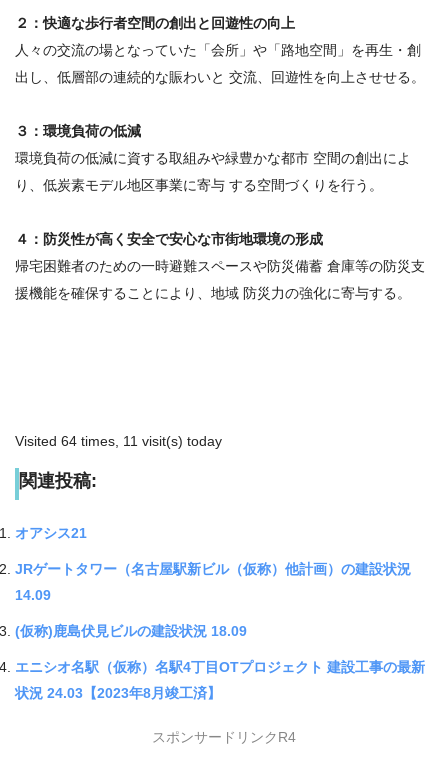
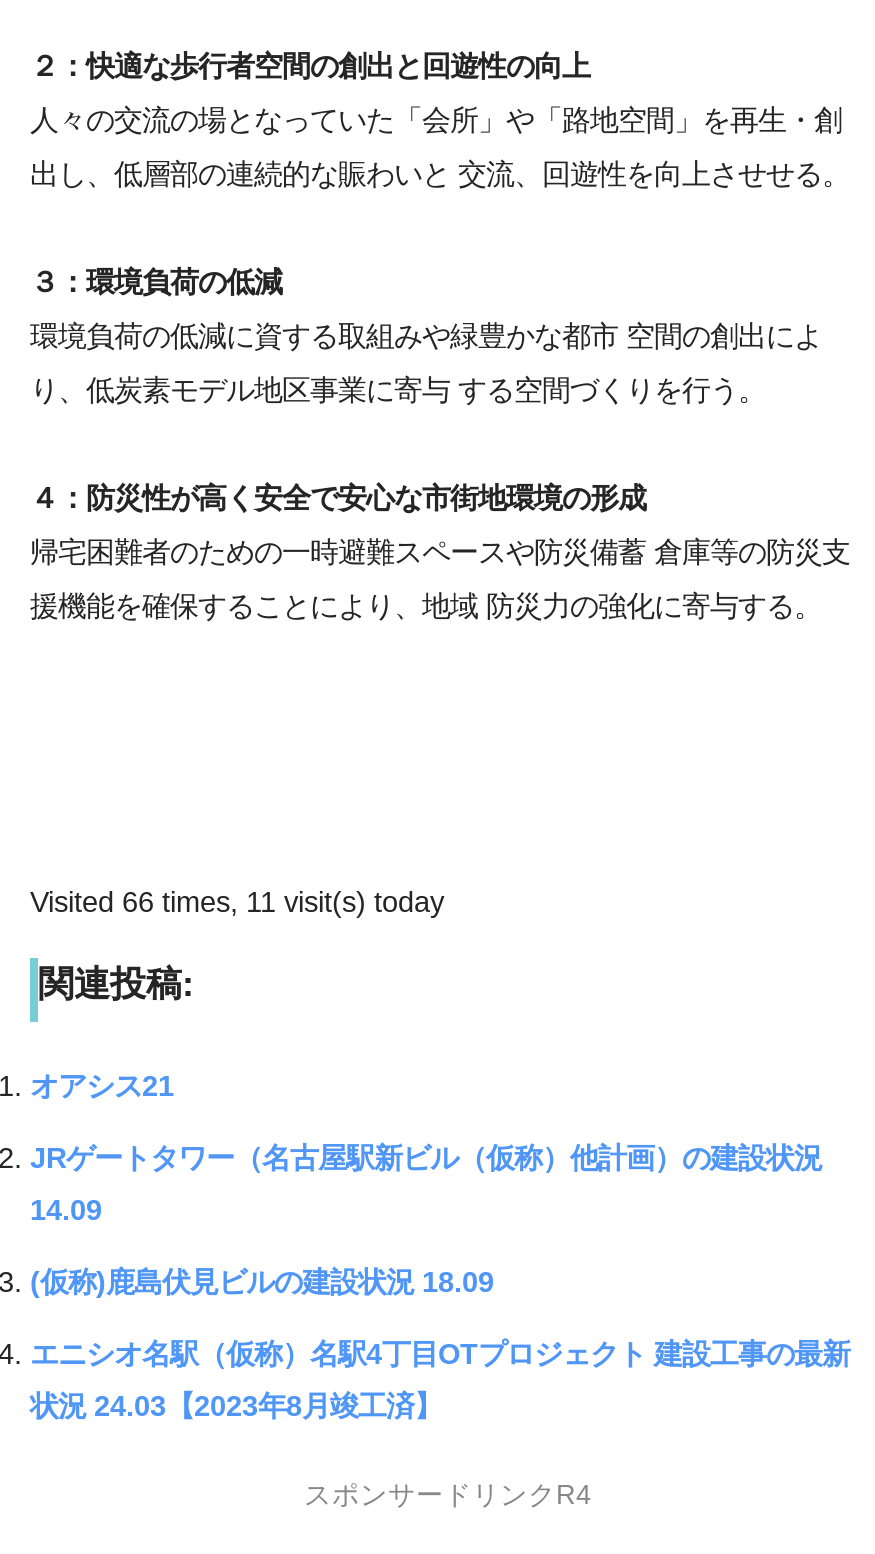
- Visited 64 times, 11 visit(s) today
+ Visited 66 times, 11 visit(s) today
